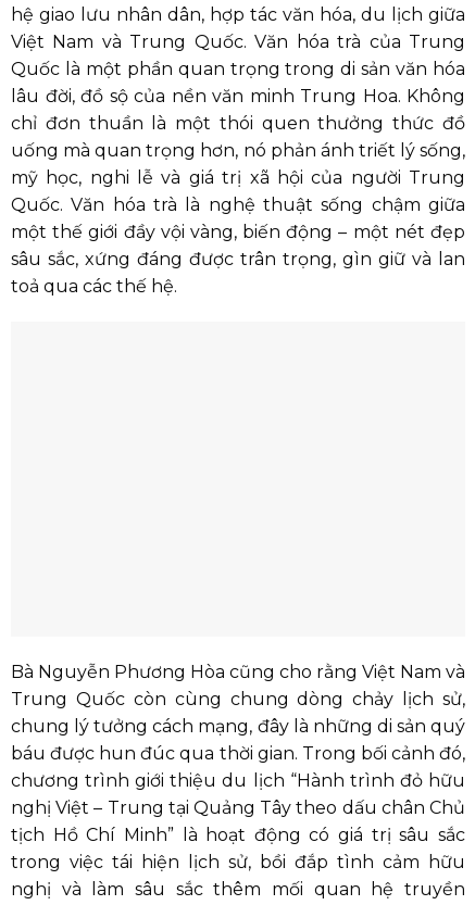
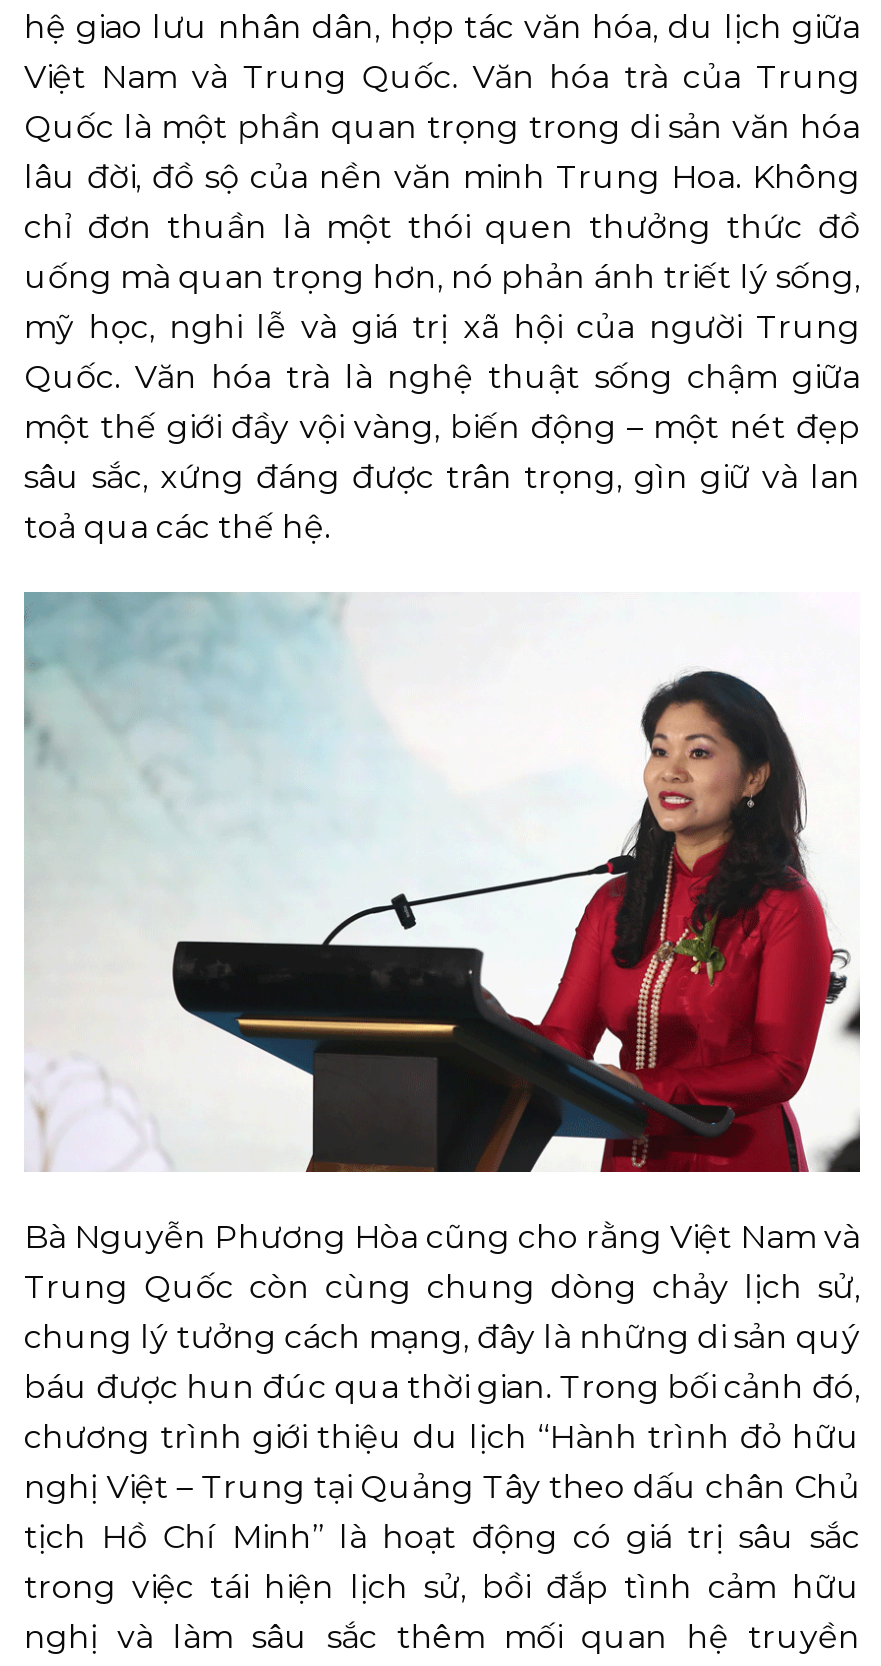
+ [image]
